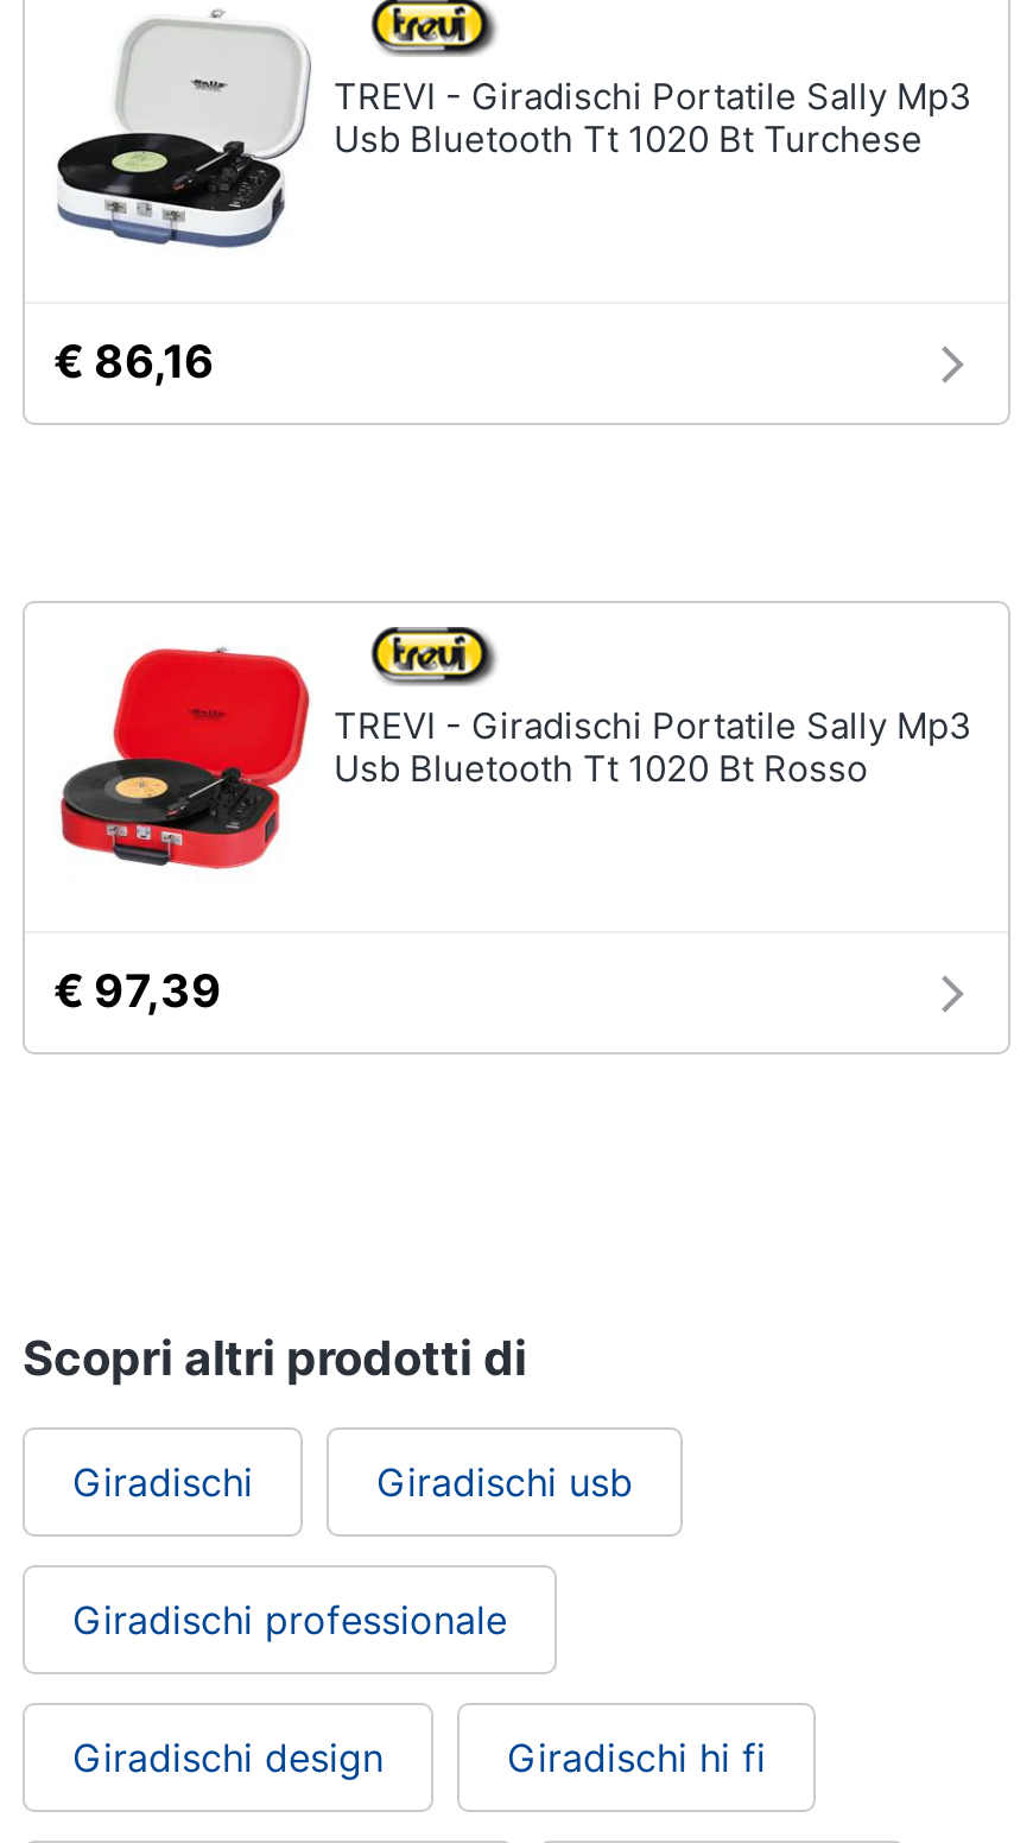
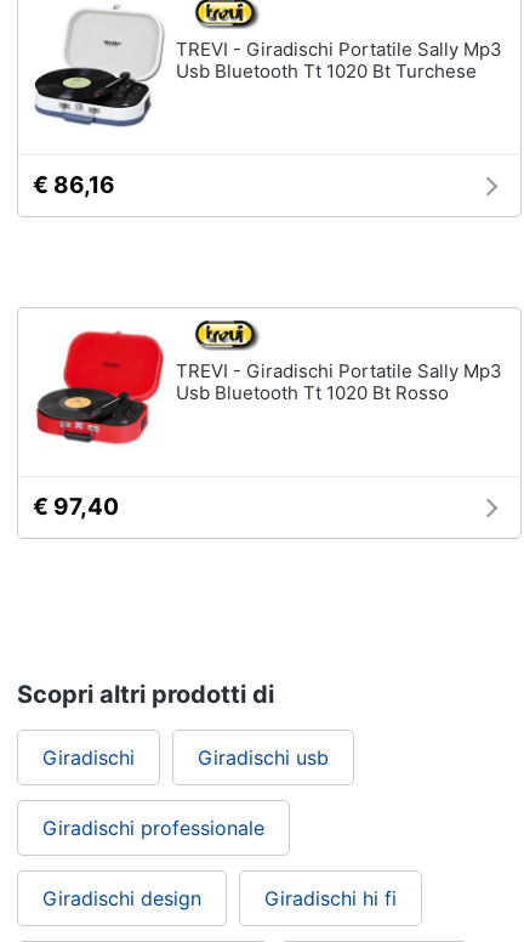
- € 97,39
+ € 97,40
